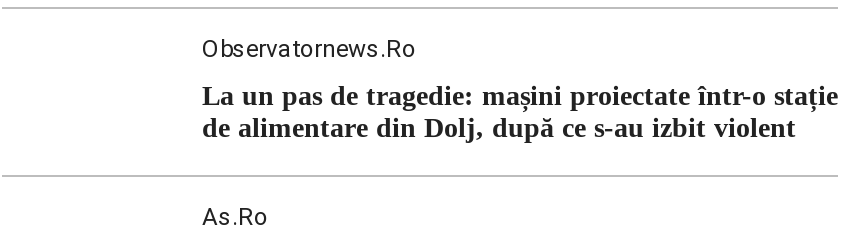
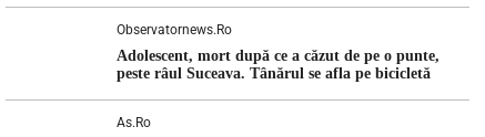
- La un pas de tragedie: mașini proiectate într-o stație
- de alimentare din Dolj, după ce s-au izbit violent
+ Adolescent, mort după ce a căzut de pe o punte,
+ peste râul Suceava. Tânărul se afla pe bicicletă
